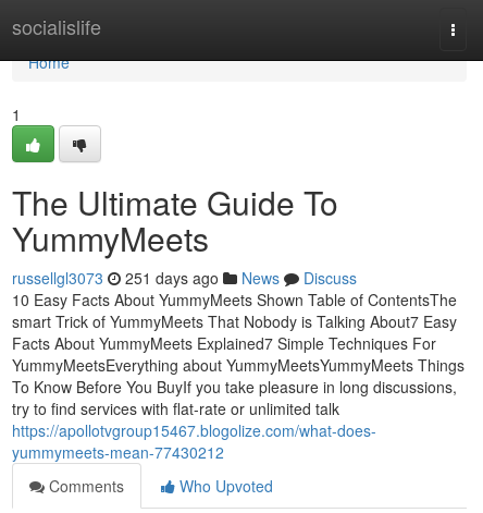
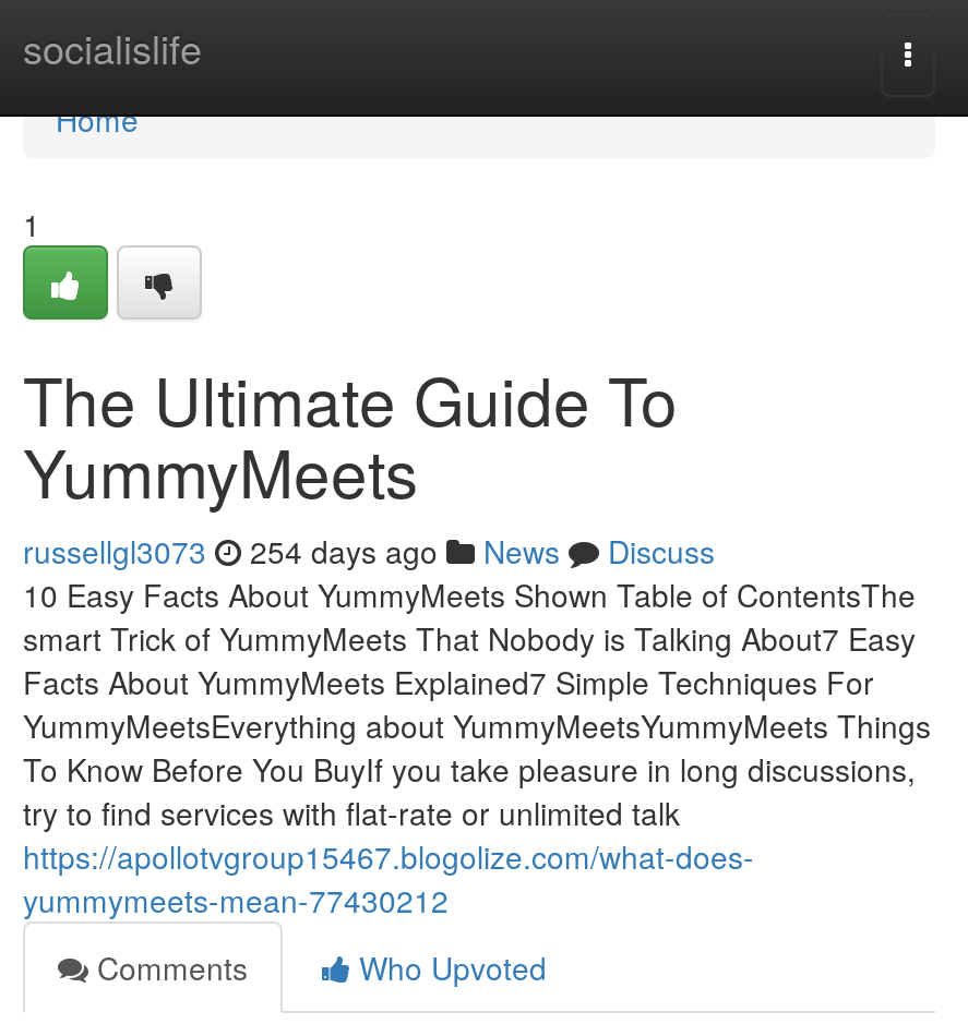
- russellgl3073 251 days ago News Discuss
+ russellgl3073 254 days ago News Discuss
